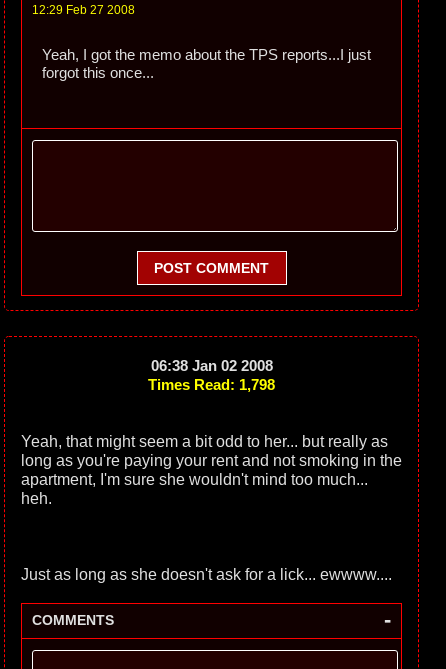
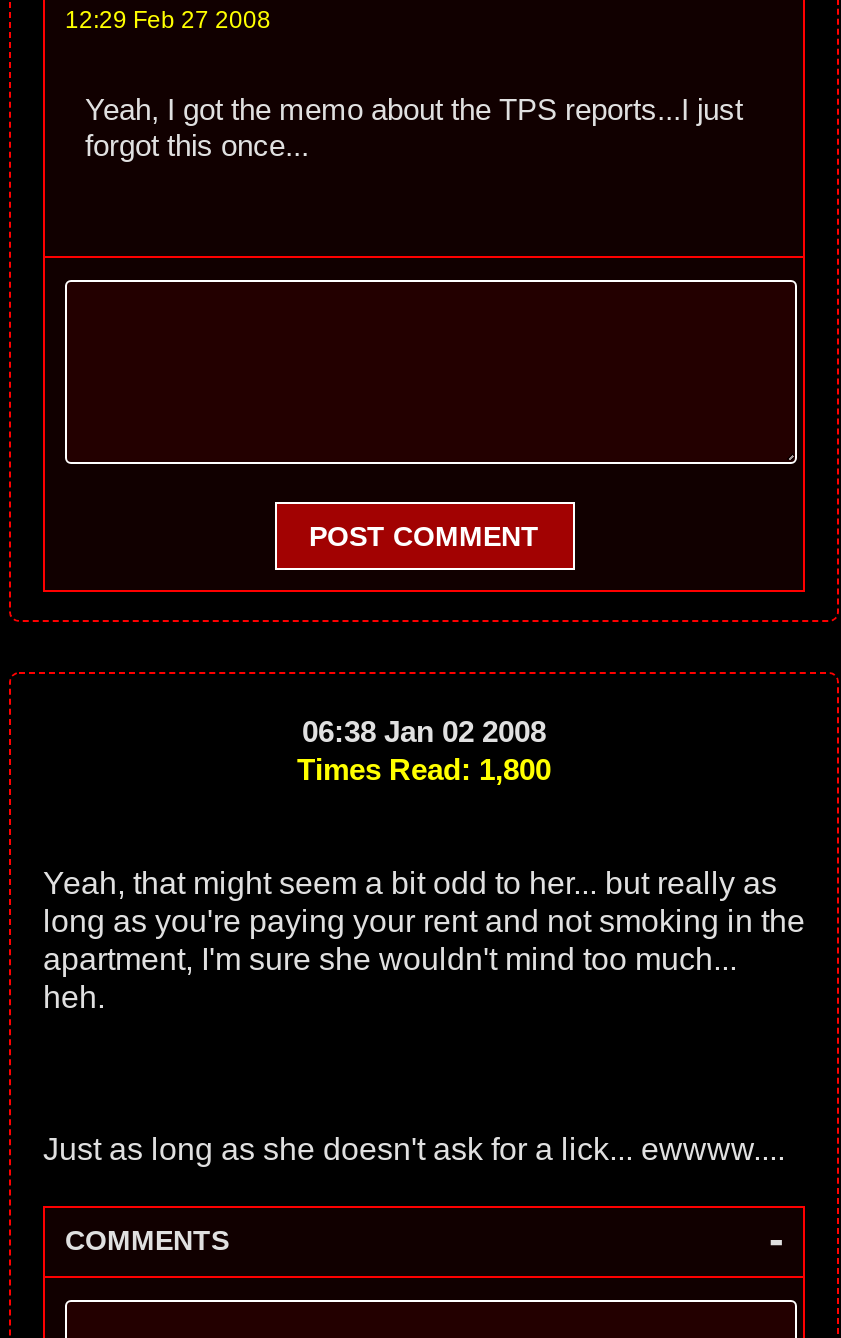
- Times Read: 1,798
+ Times Read: 1,800
